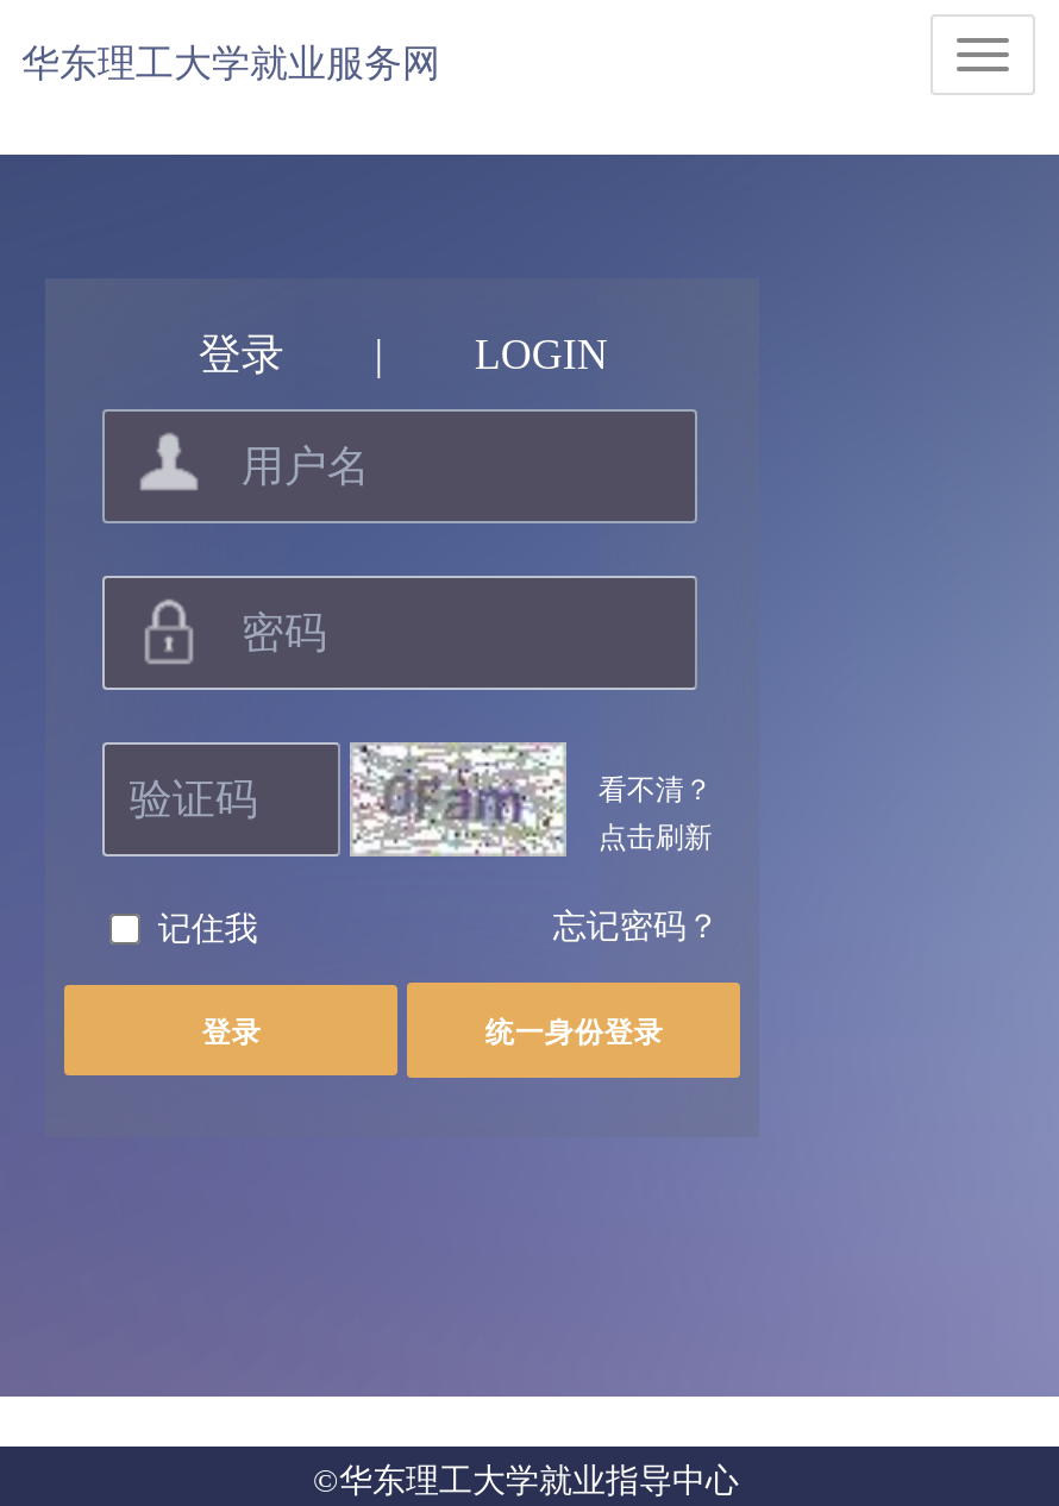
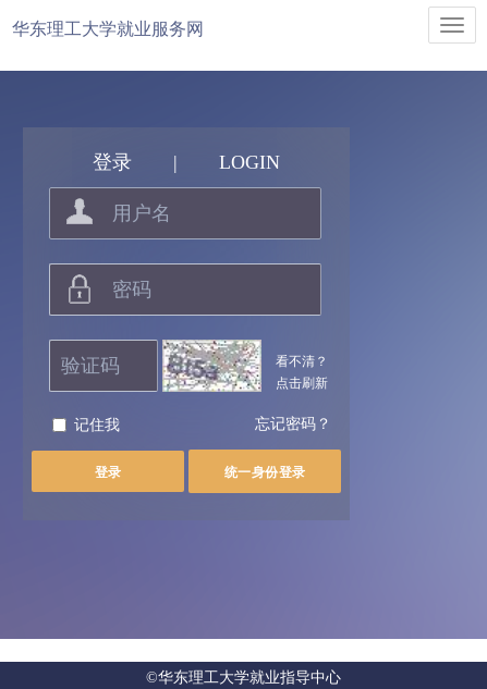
- [image]
+ [image]
